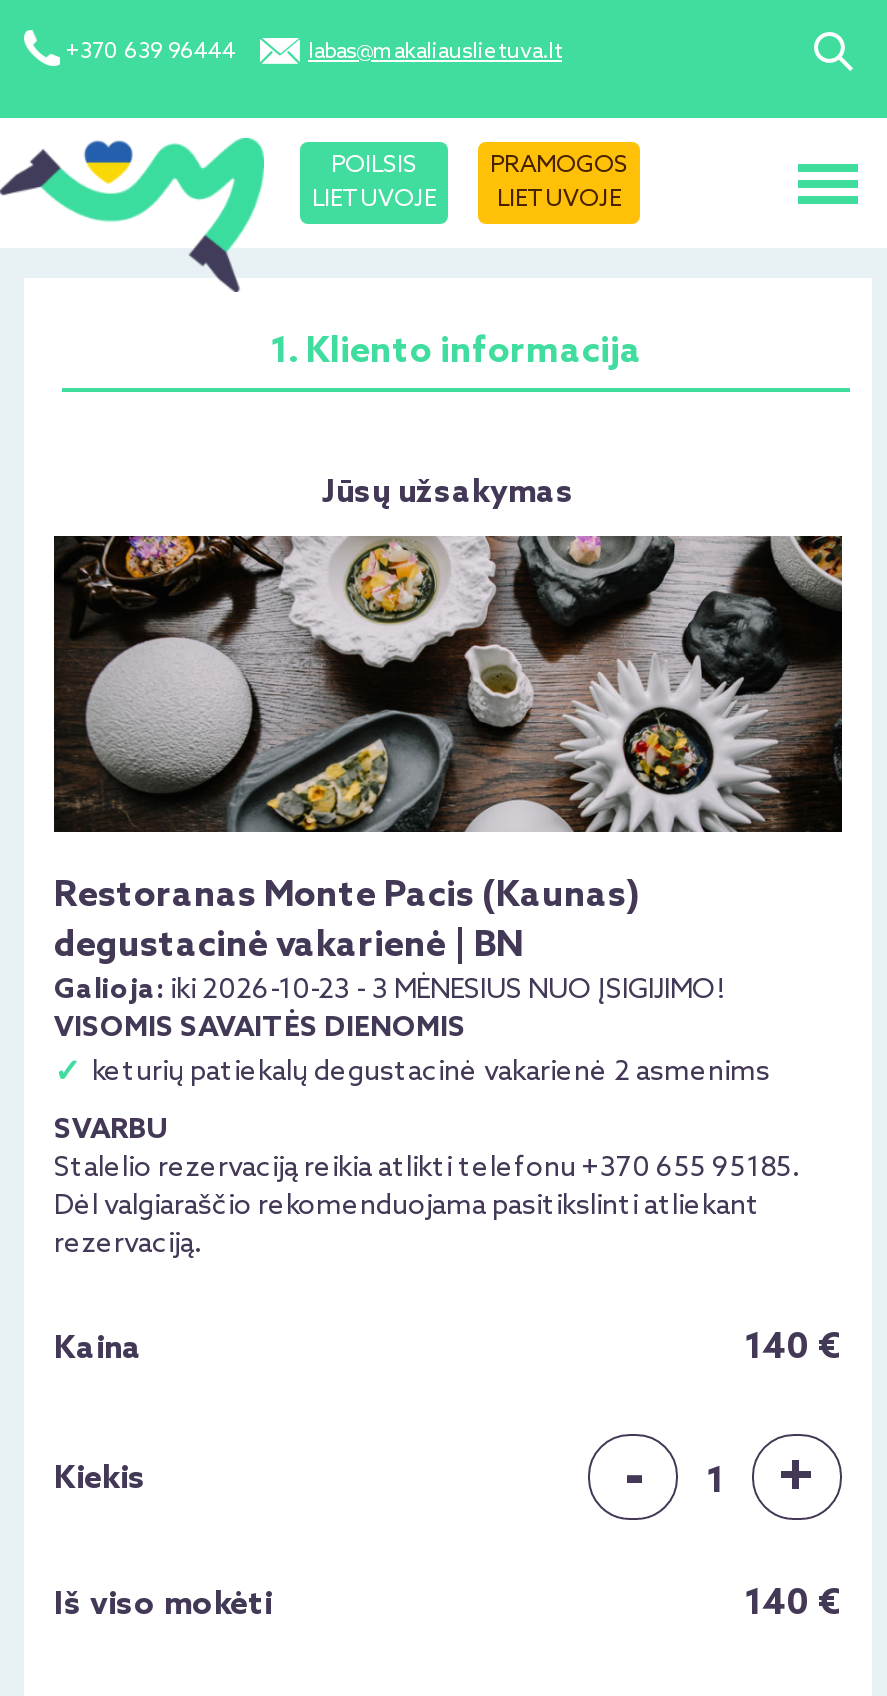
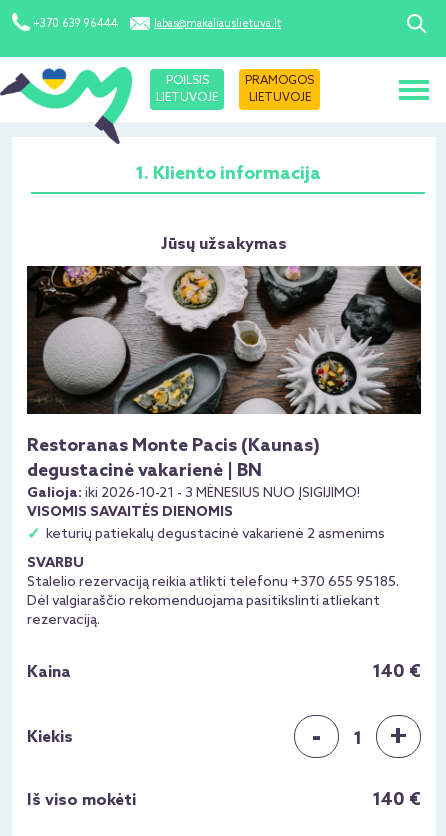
- Galioja: iki 2026-10-23 - 3 MĖNESIUS NUO ĮSIGIJIMO!
+ Galioja: iki 2026-10-21 - 3 MĖNESIUS NUO ĮSIGIJIMO!
